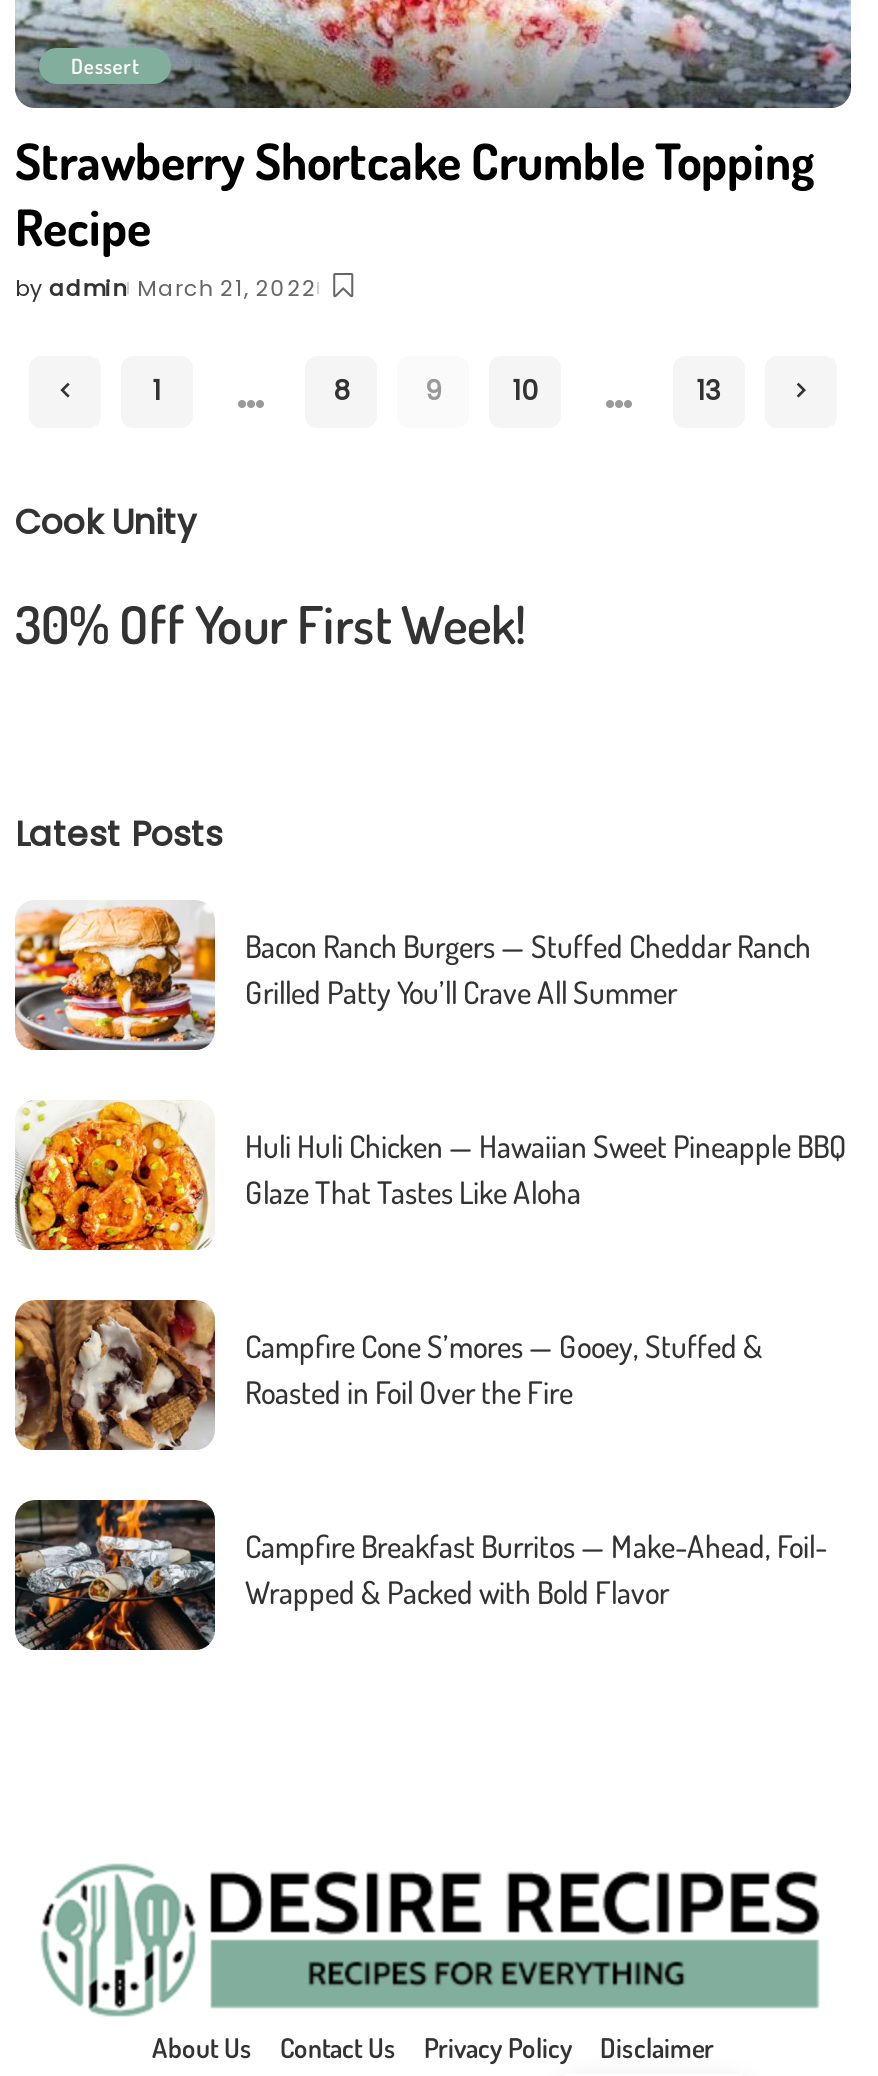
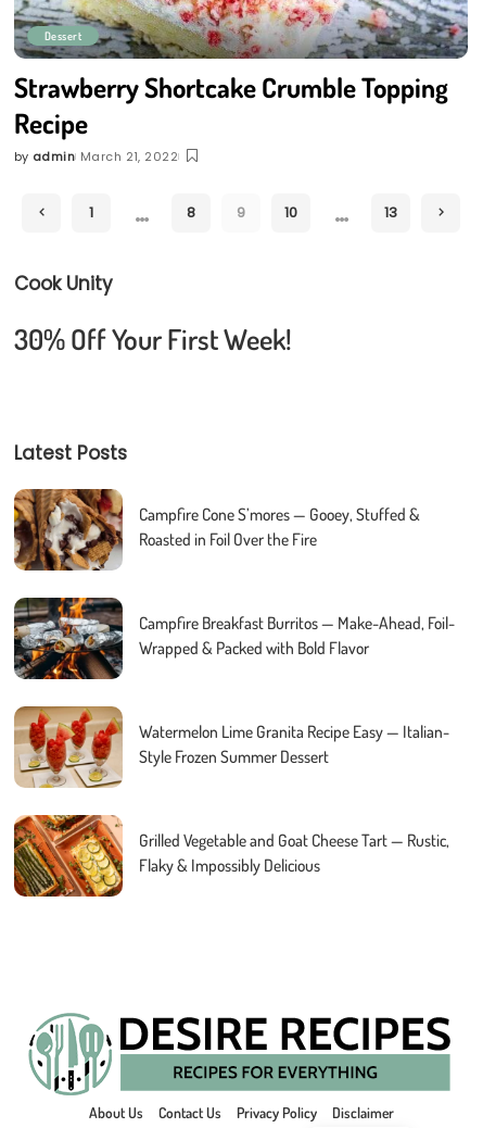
- [image]
- Bacon Ranch Burgers — Stuffed Cheddar Ranch
- Grilled Patty You’ll Crave All Summer

- [image]
- Huli Huli Chicken — Hawaiian Sweet Pineapple BBQ
- Glaze That Tastes Like Aloha

moved up: [image] | Campfire Cone S’mores — Gooey, Stuffed & | Roasted in Foil Over the Fire | Campfire Breakfast Burritos — Make-Ahead, Foil- | Wrapped & Packed with Bold Flavor

+ [image]
+ Grilled Vegetable and Goat Cheese Tart — Rustic,
+ Flaky & Impossibly Delicious

+ [image]
+ Watermelon Lime Granita Recipe Easy — Italian-
+ Style Frozen Summer Dessert
